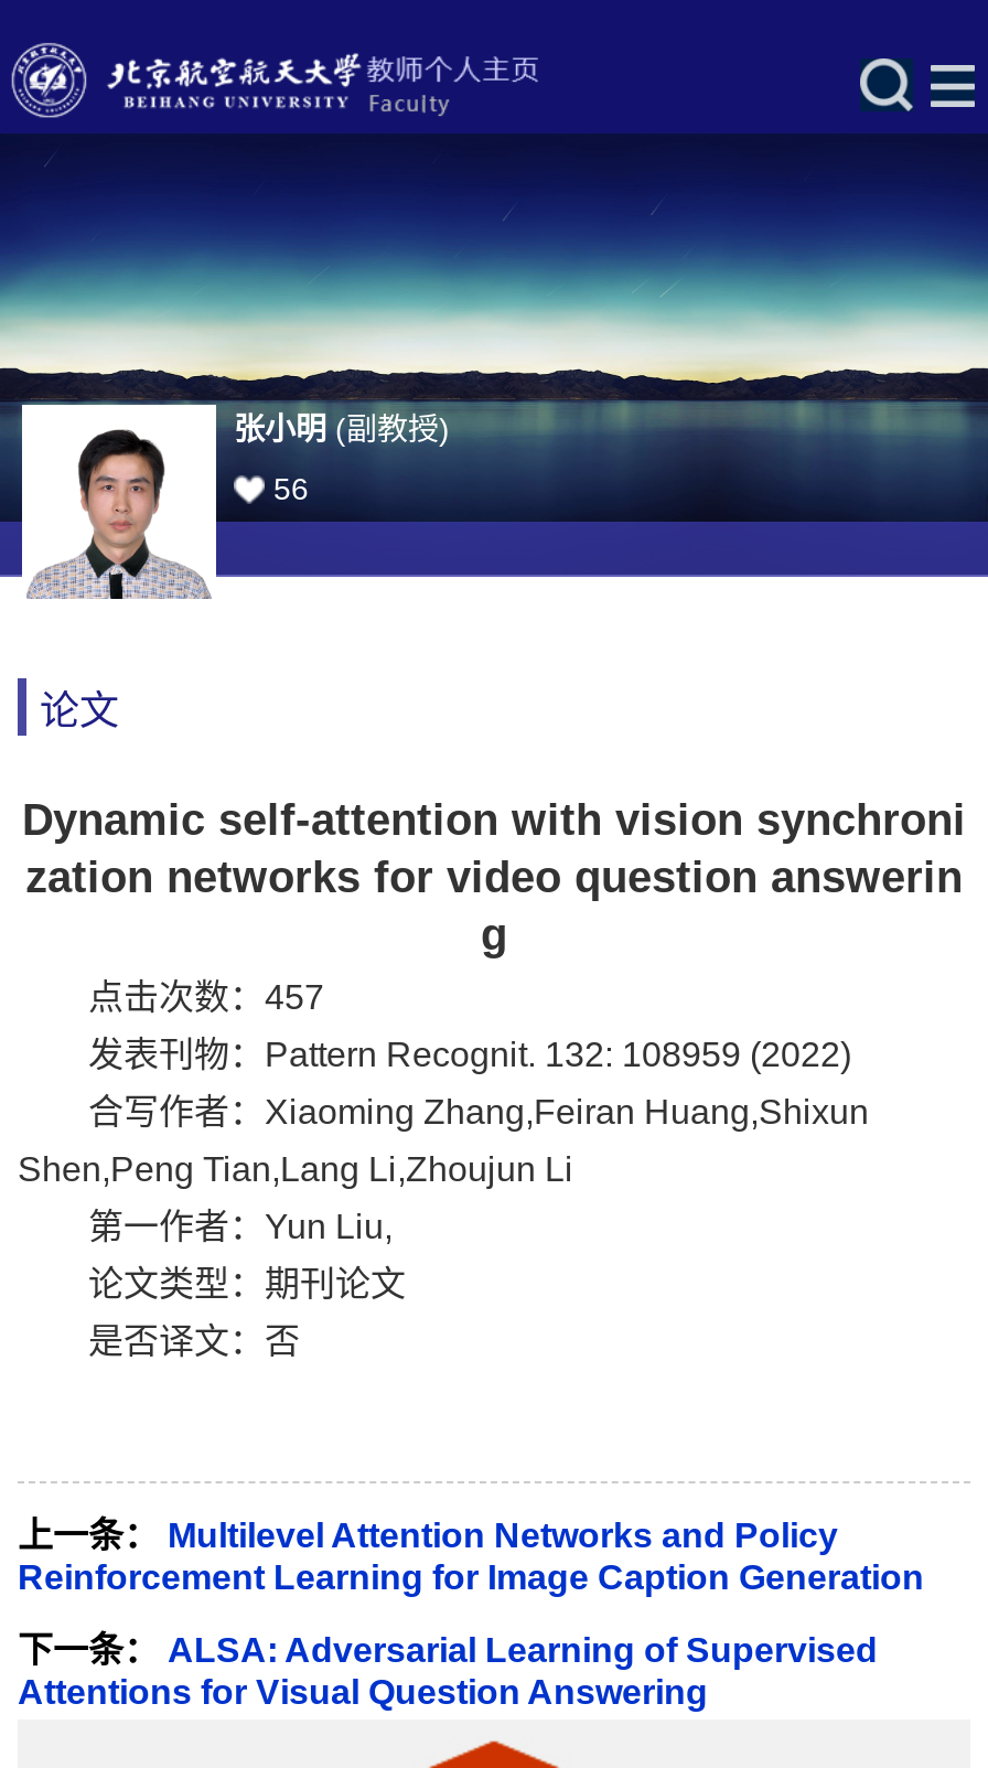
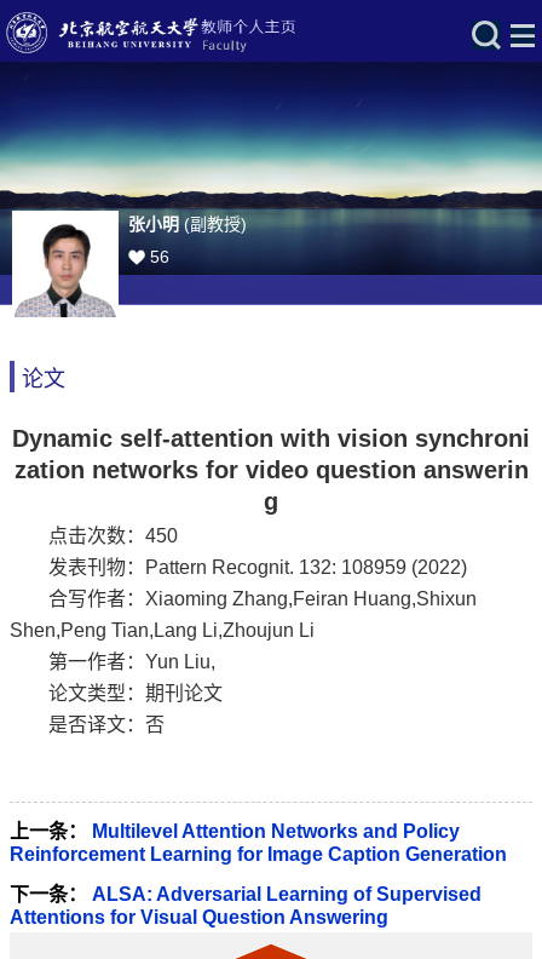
- 点击次数：457
+ 点击次数：450
